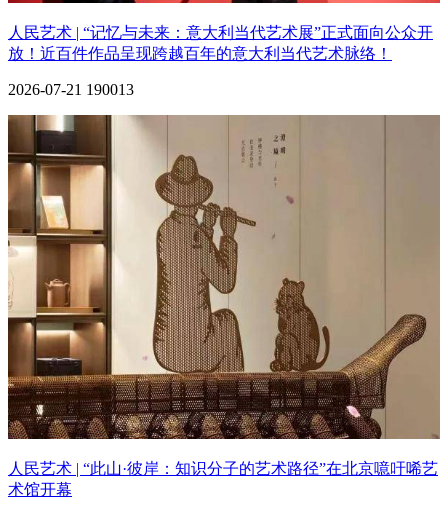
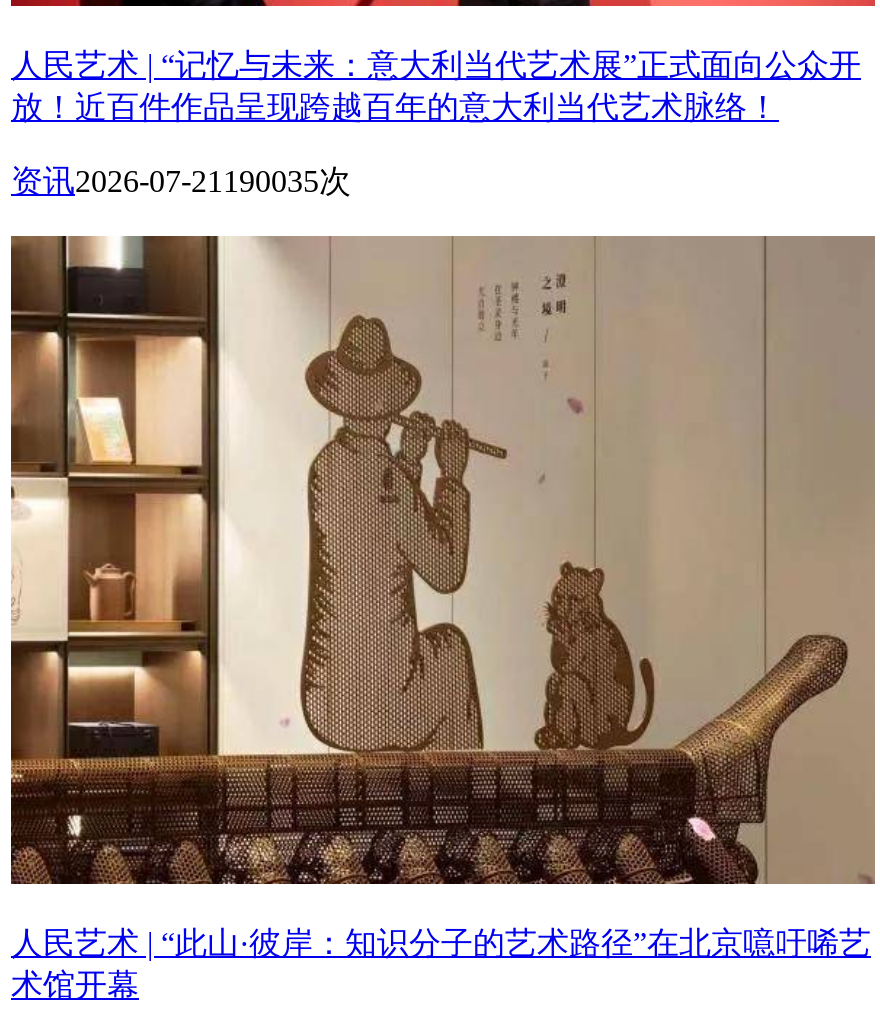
- 2026-07-21 190013
+ 资讯2026-07-21 190035次
